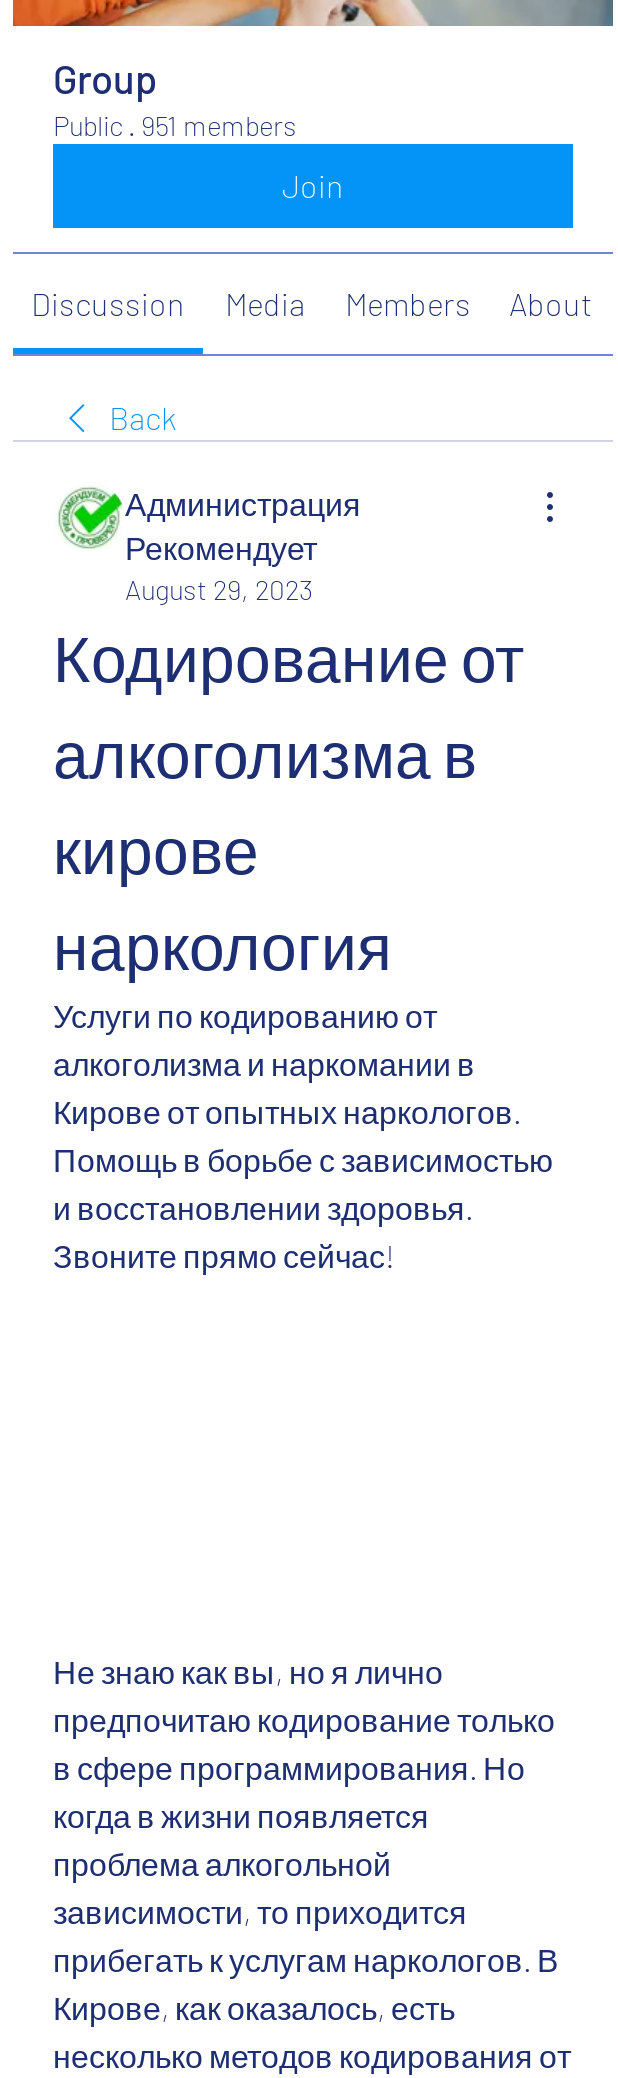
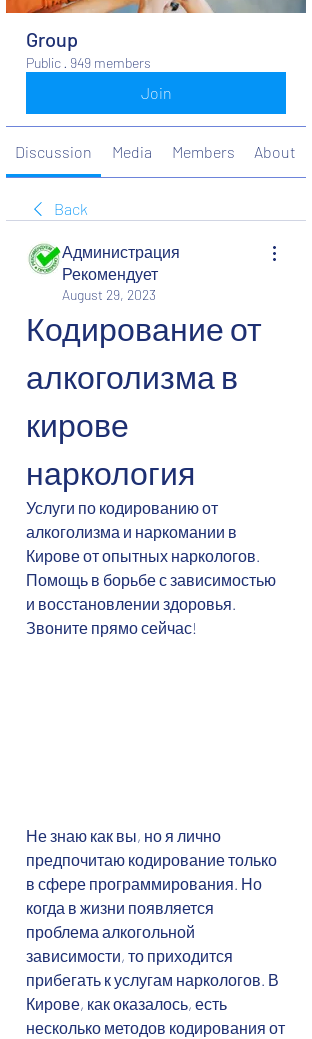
- Public 951 members
+ Public 949 members
